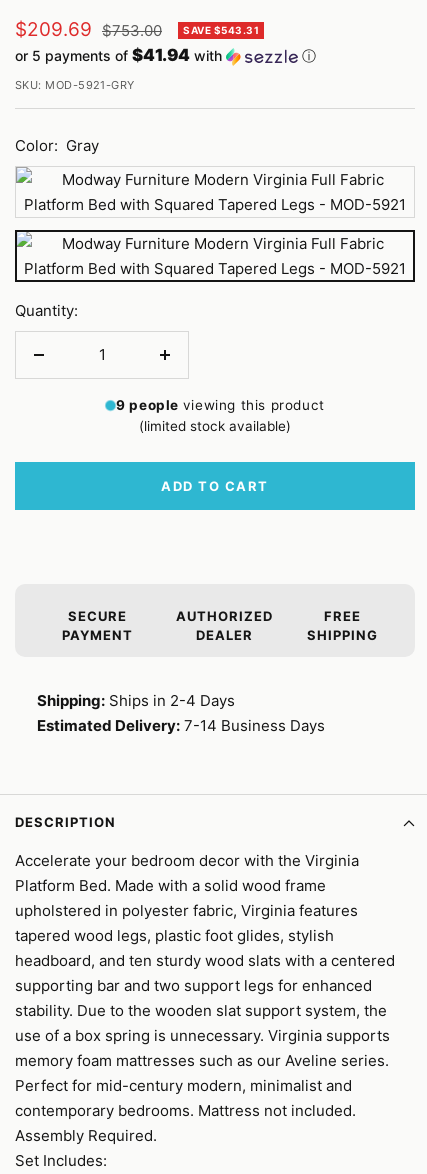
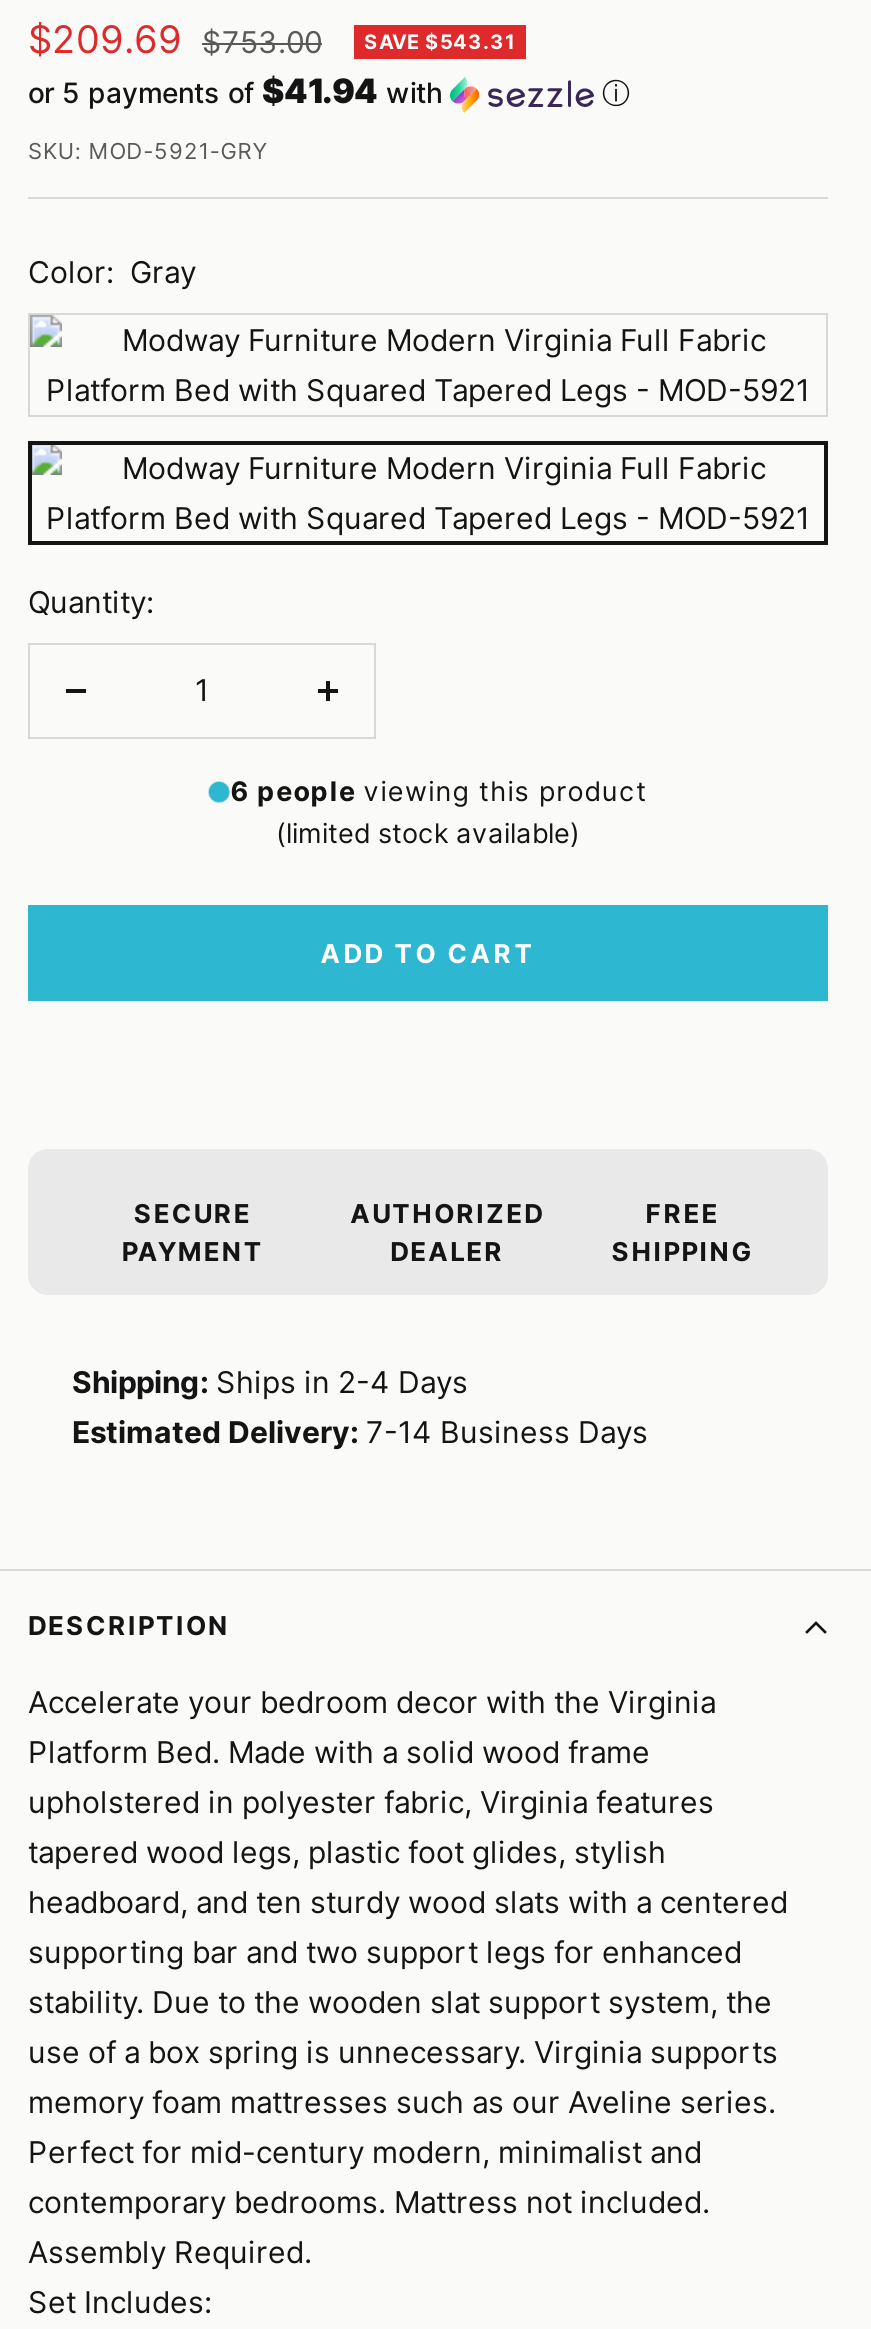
- 9 people viewing this product
+ 6 people viewing this product
